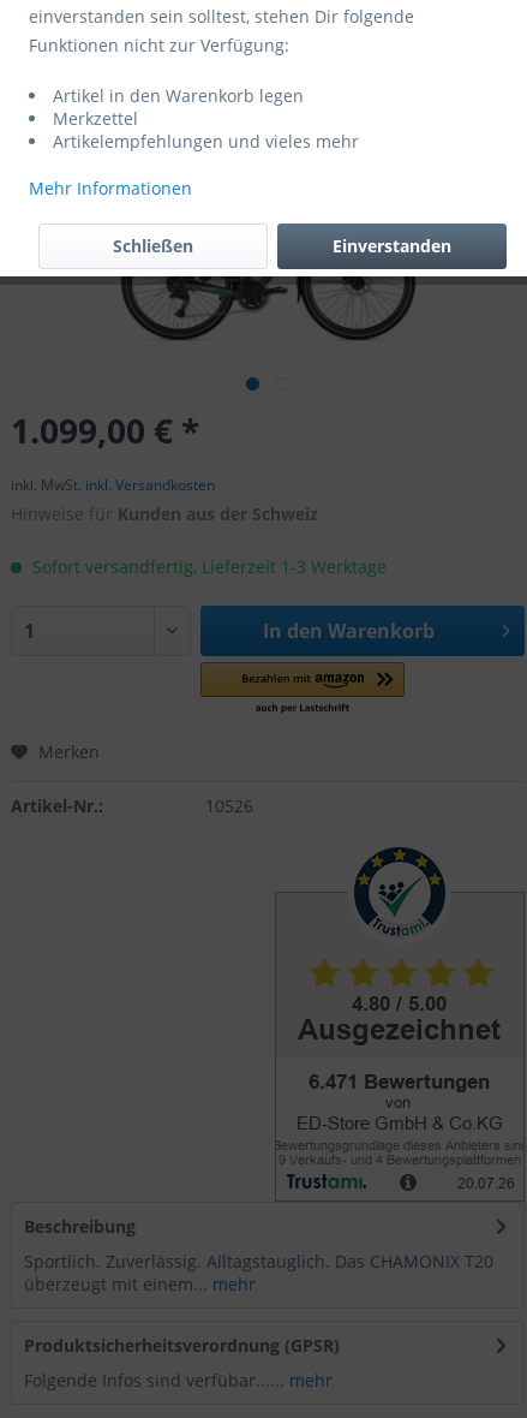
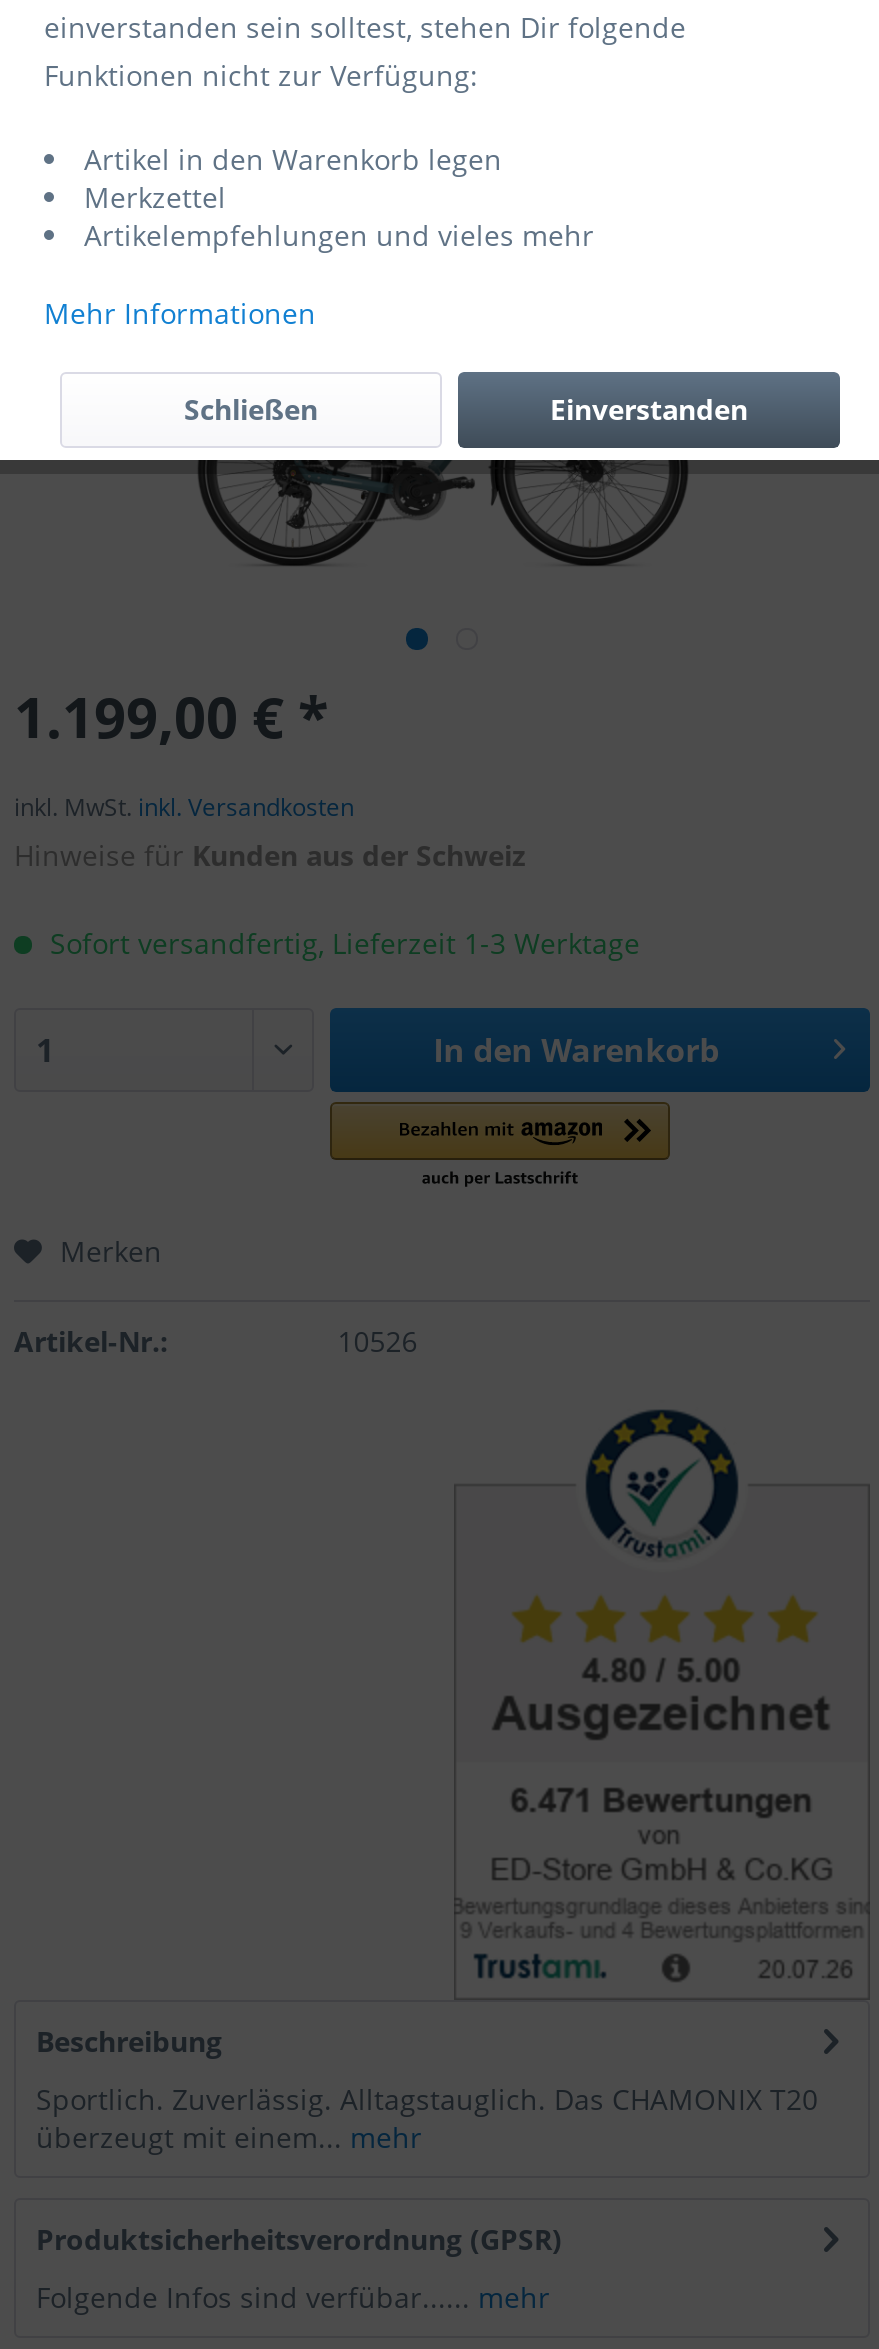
- 1.099,00 € *
+ 1.199,00 € *
